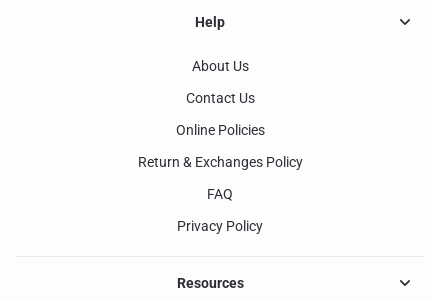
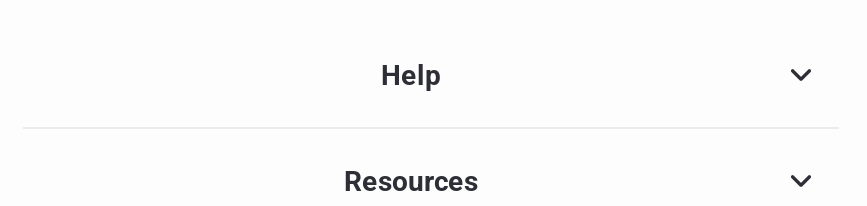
- About Us
- Contact Us
- Online Policies
- Return & Exchanges Policy
- FAQ
- Privacy Policy
